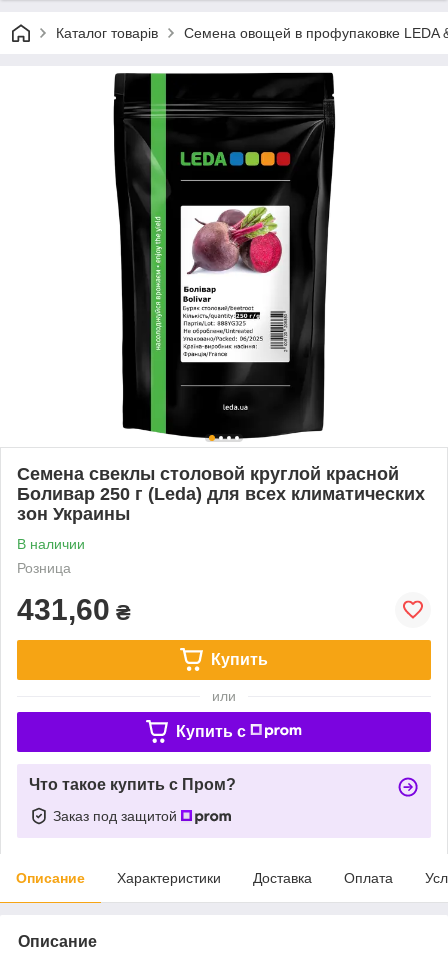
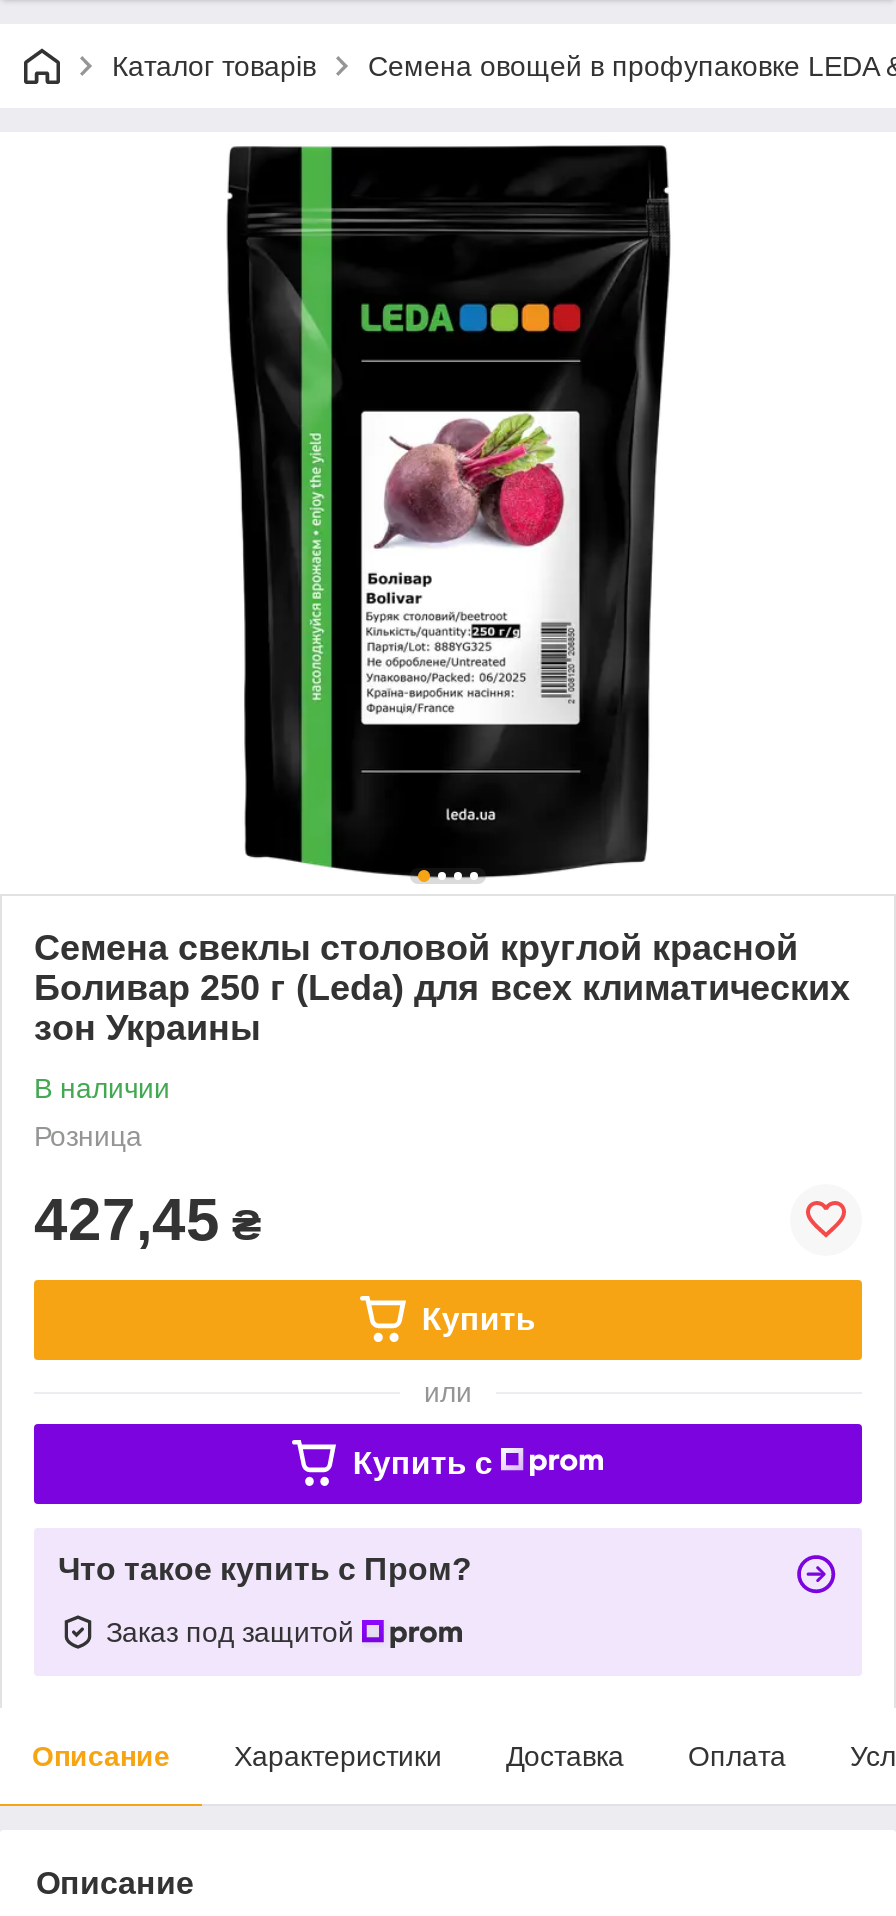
- 431,60 ₴
+ 427,45 ₴
